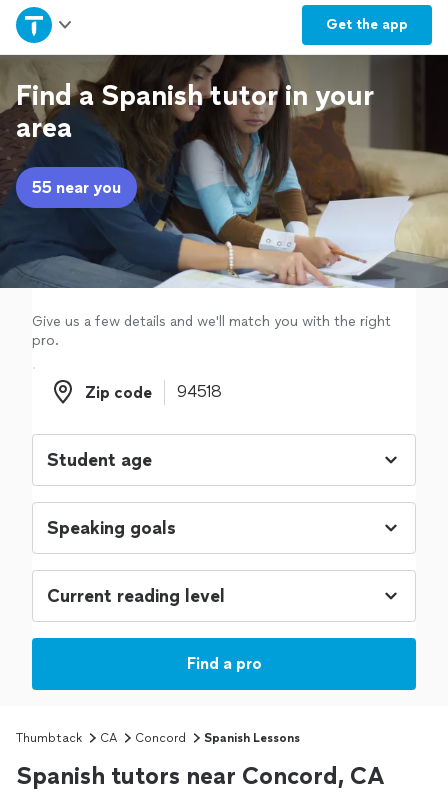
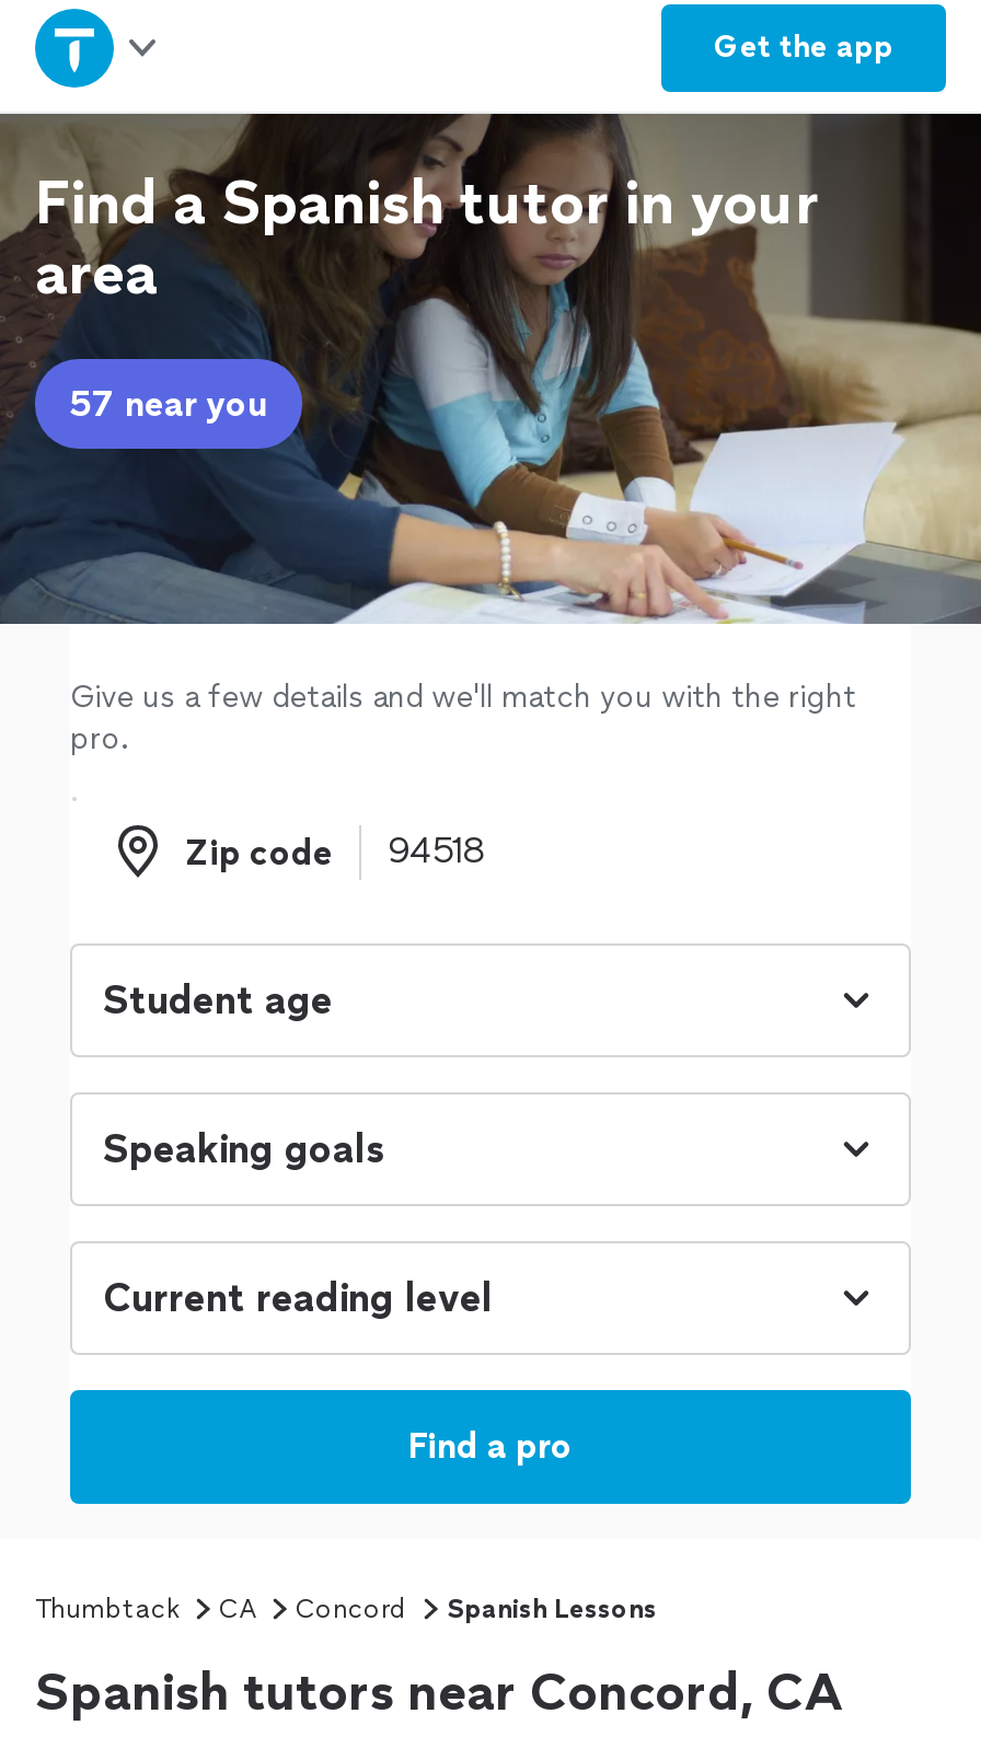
- 55 near you
+ 57 near you
